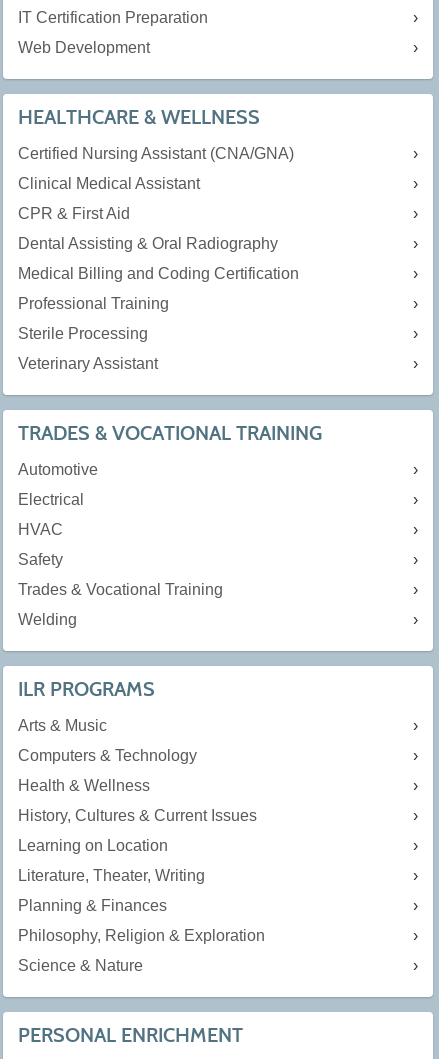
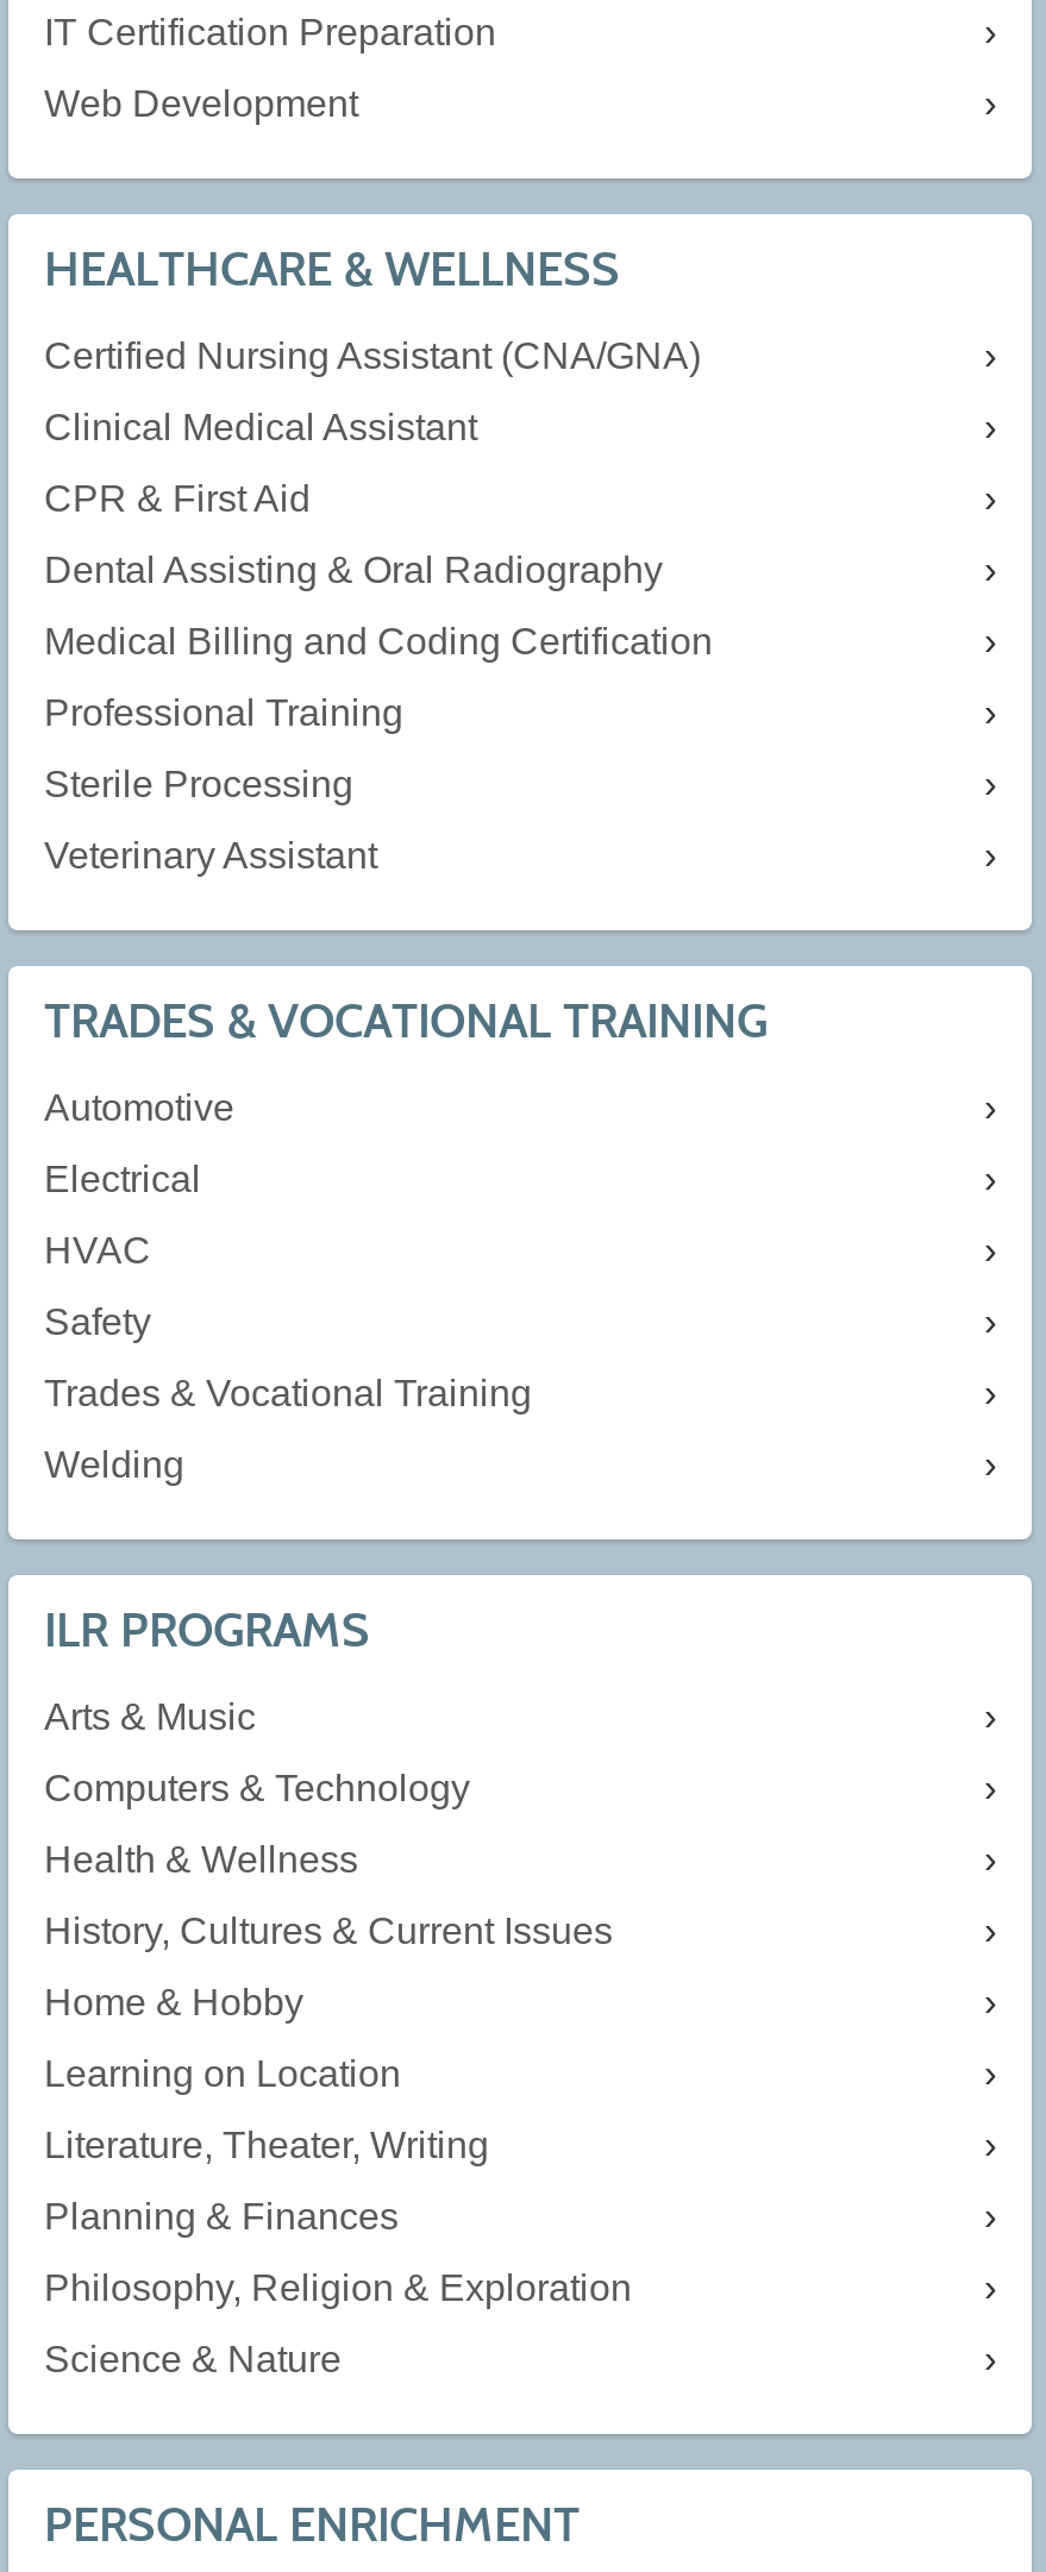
+ Home & Hobby
